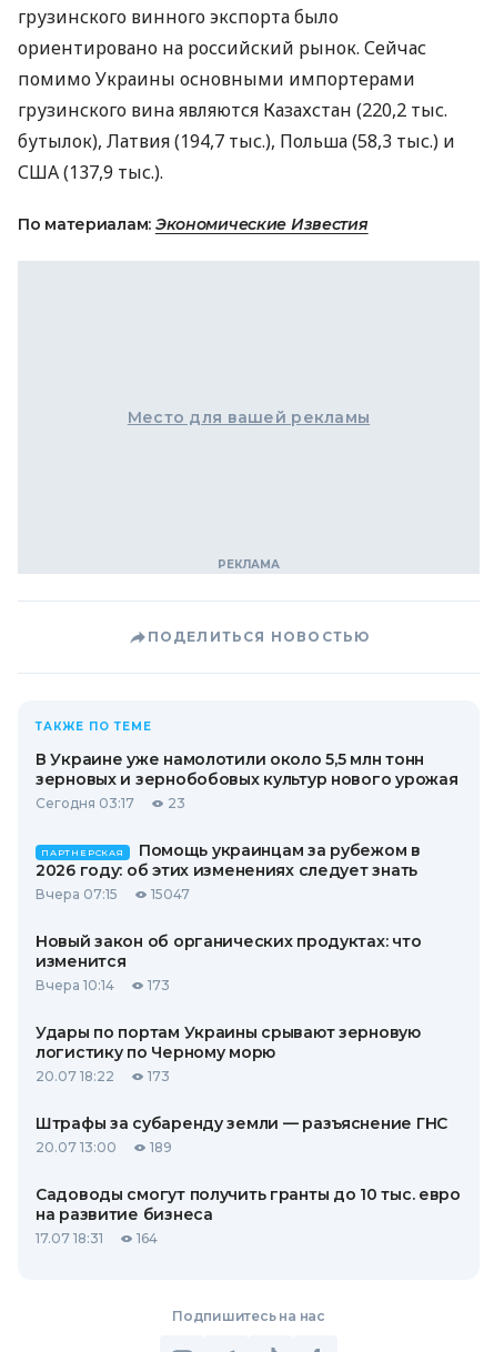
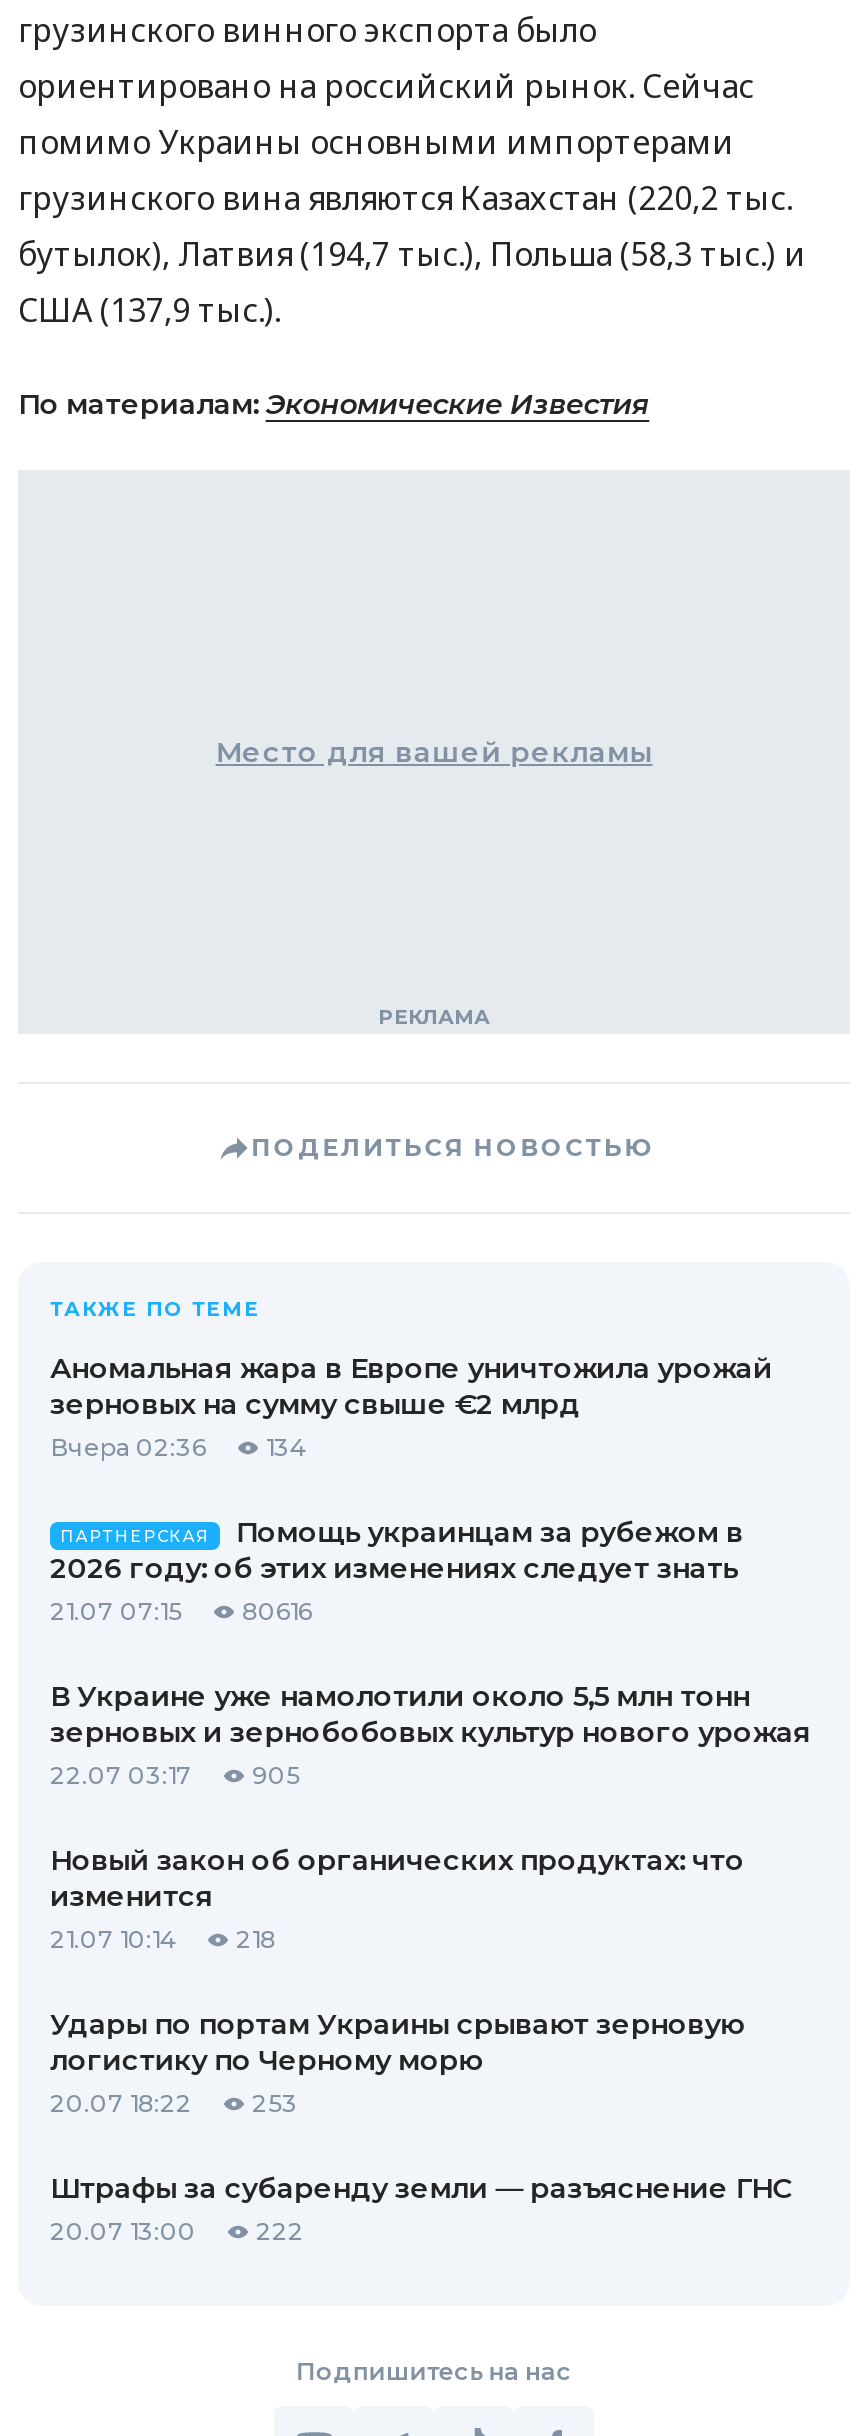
moved down: В Украине уже намолотили около 5,5 млн тонн | зерновых и зернобобовых культур нового урожая

- Сегодня 03:17
- 23
+ Аномальная жара в Европе уничтожила урожай
+ зерновых на сумму свыше €2 млрд
+ Вчера 02:36
+ 134

- Вчера 07:15
- 15047
+ 21.07 07:15
+ 80616
+ 22.07 03:17
+ 905

moved down: Новый закон об органических продуктах: что | изменится

- Вчера 10:14
- 173
+ 21.07 10:14
+ 218

moved down: Удары по портам Украины срывают зерновую | логистику по Черному морю | 20.07 18:22 | Штрафы за субаренду земли — разъяснение ГНС | 20.07 13:00

- 20.07 18:22 173
+ 20.07 18:22 253

- 189
- Садоводы смогут получить гранты до 10 тыс. евро
- на развитие бизнеса
- 17.07 18:31
- 164
+ 222
